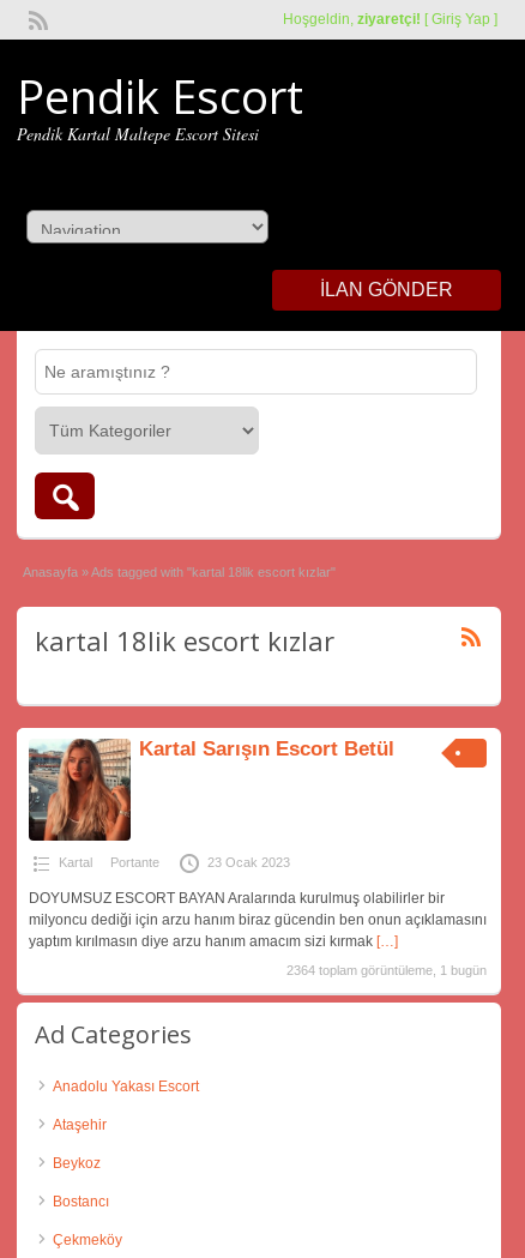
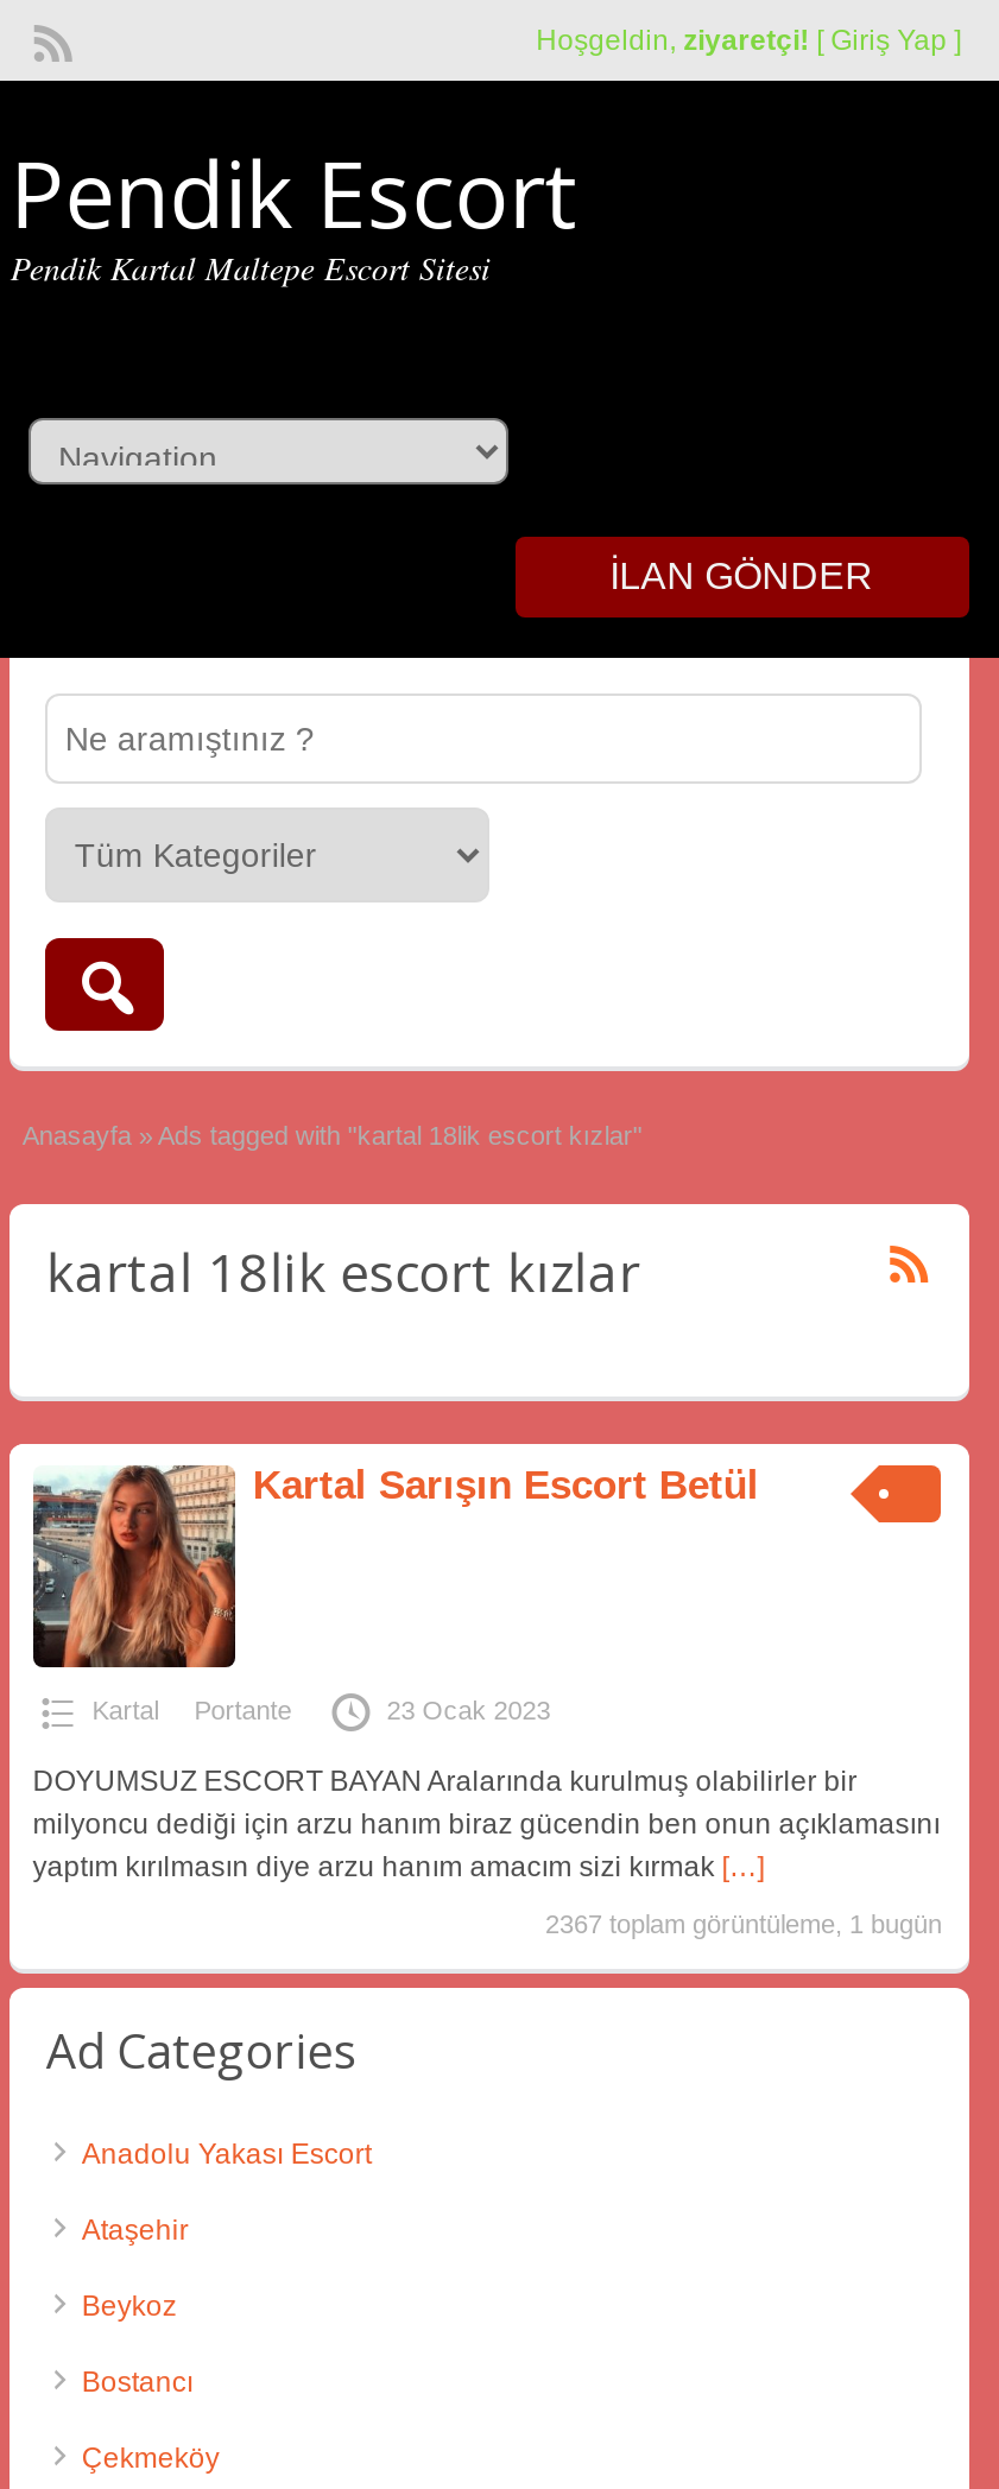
- 2364 toplam görüntüleme, 1 bugün
+ 2367 toplam görüntüleme, 1 bugün
